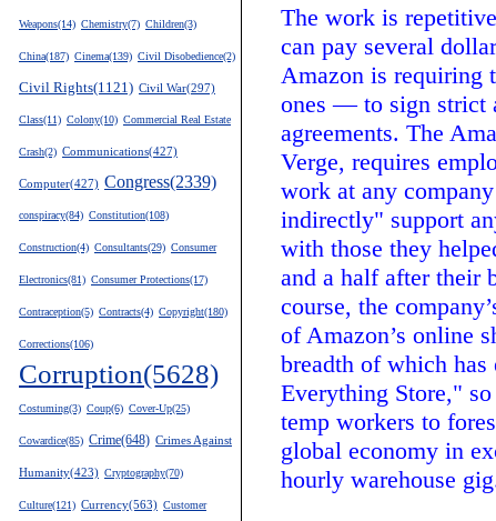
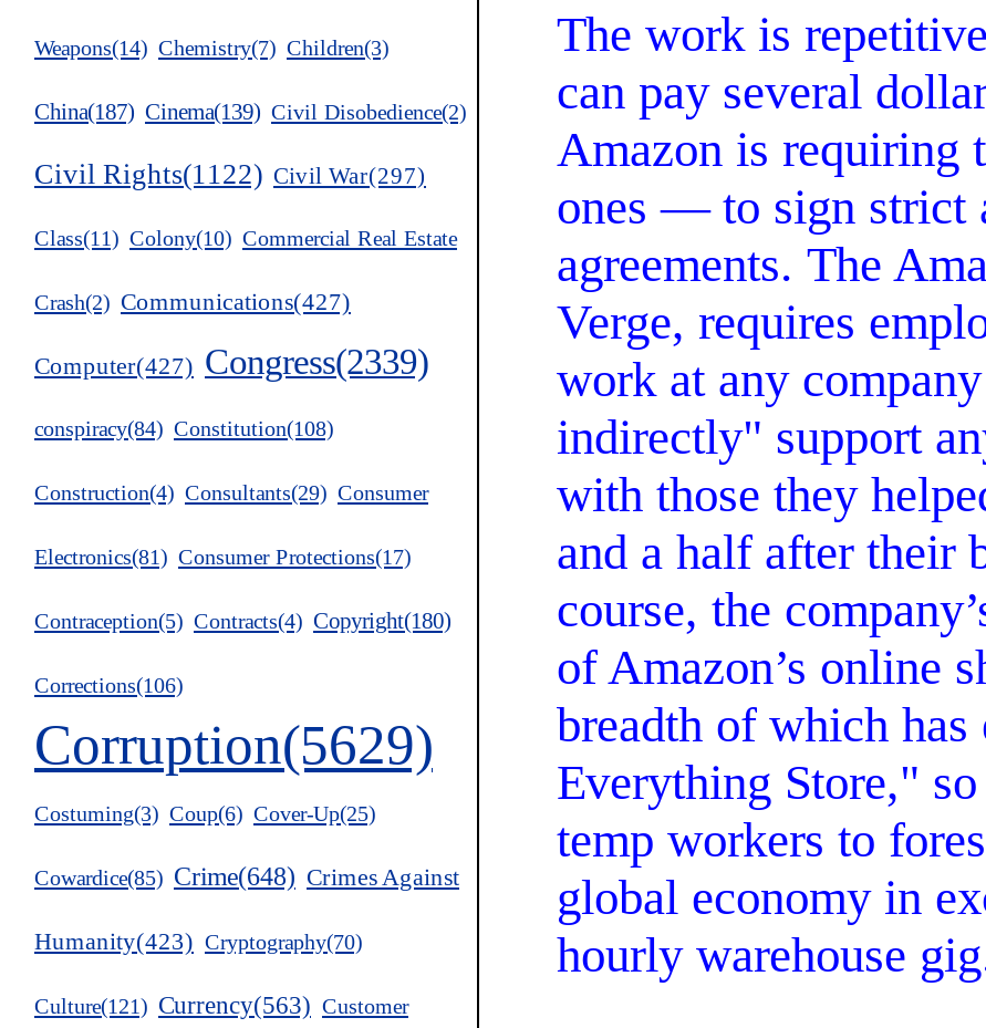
- Civil Rights(1121) Civil War(297)
+ Civil Rights(1122) Civil War(297)

- Corruption(5628)
+ Corruption(5629)
